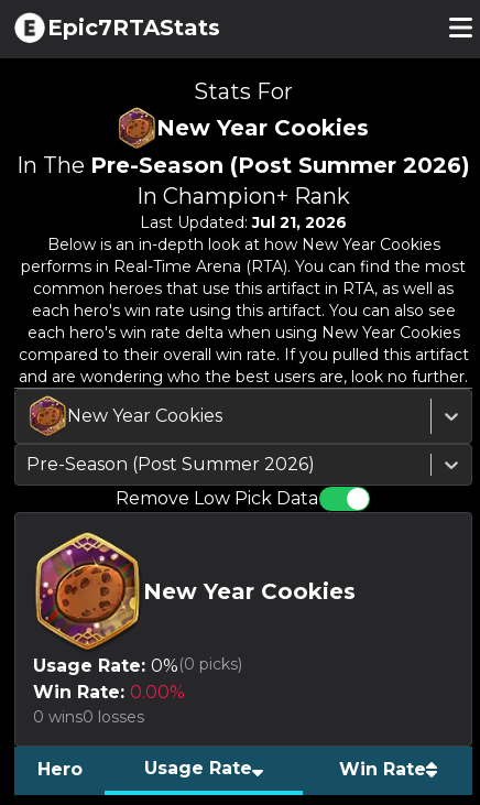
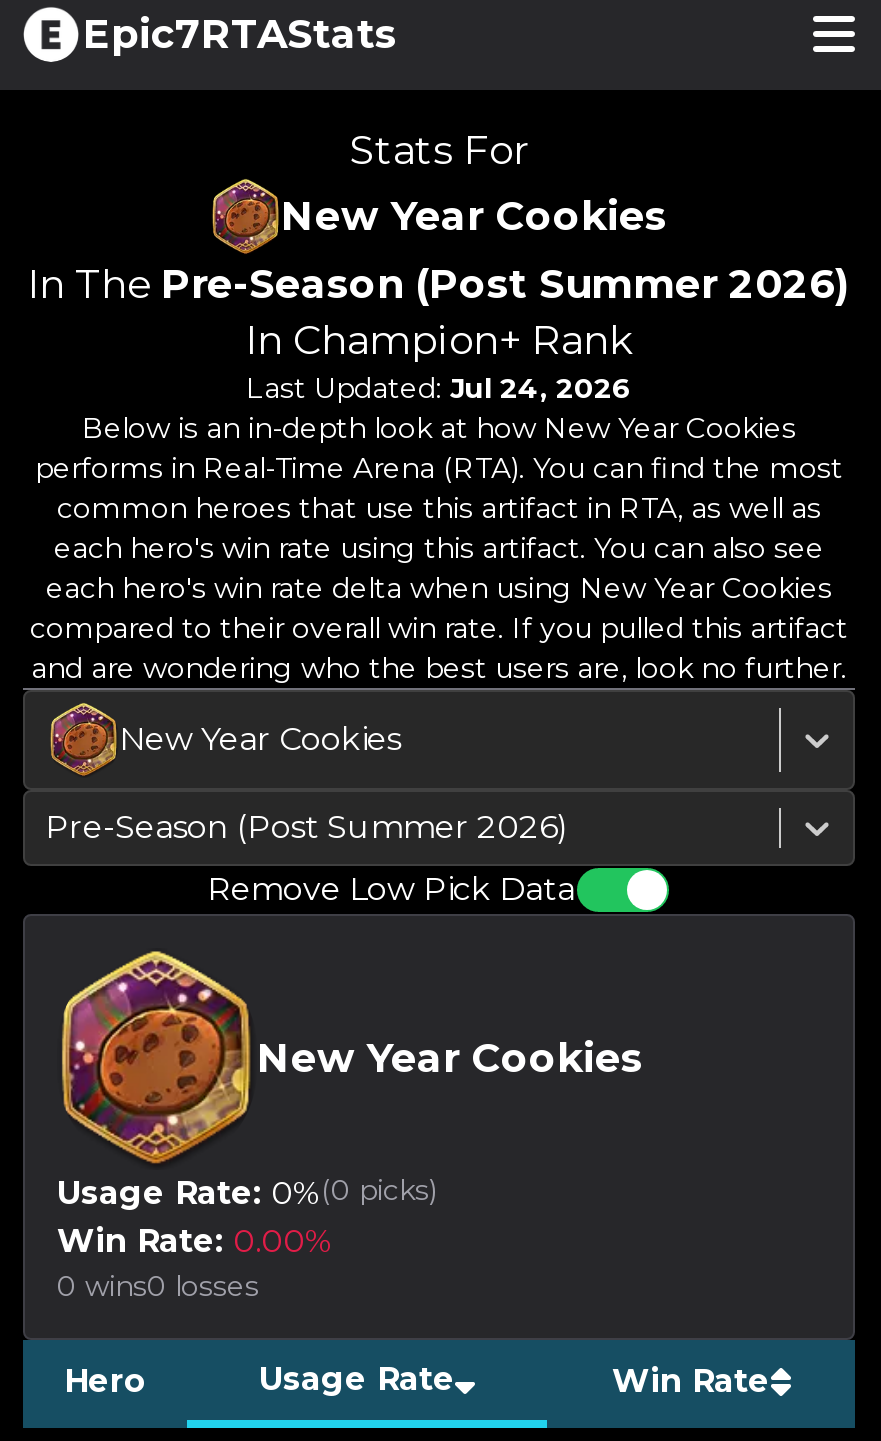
- Last Updated: Jul 21, 2026
+ Last Updated: Jul 24, 2026
